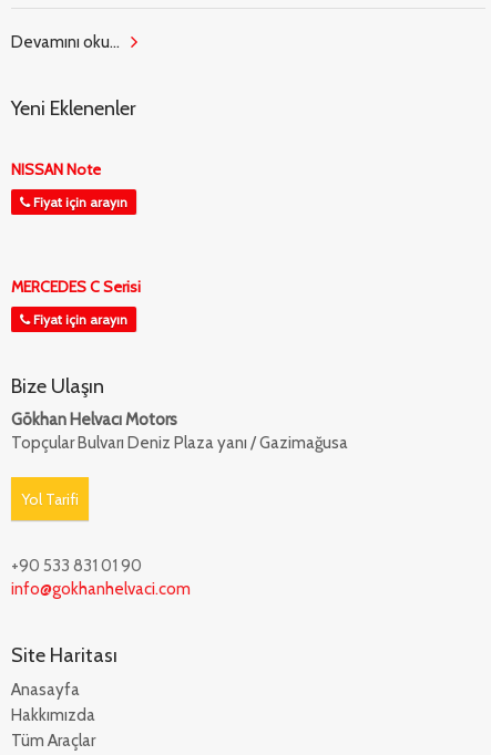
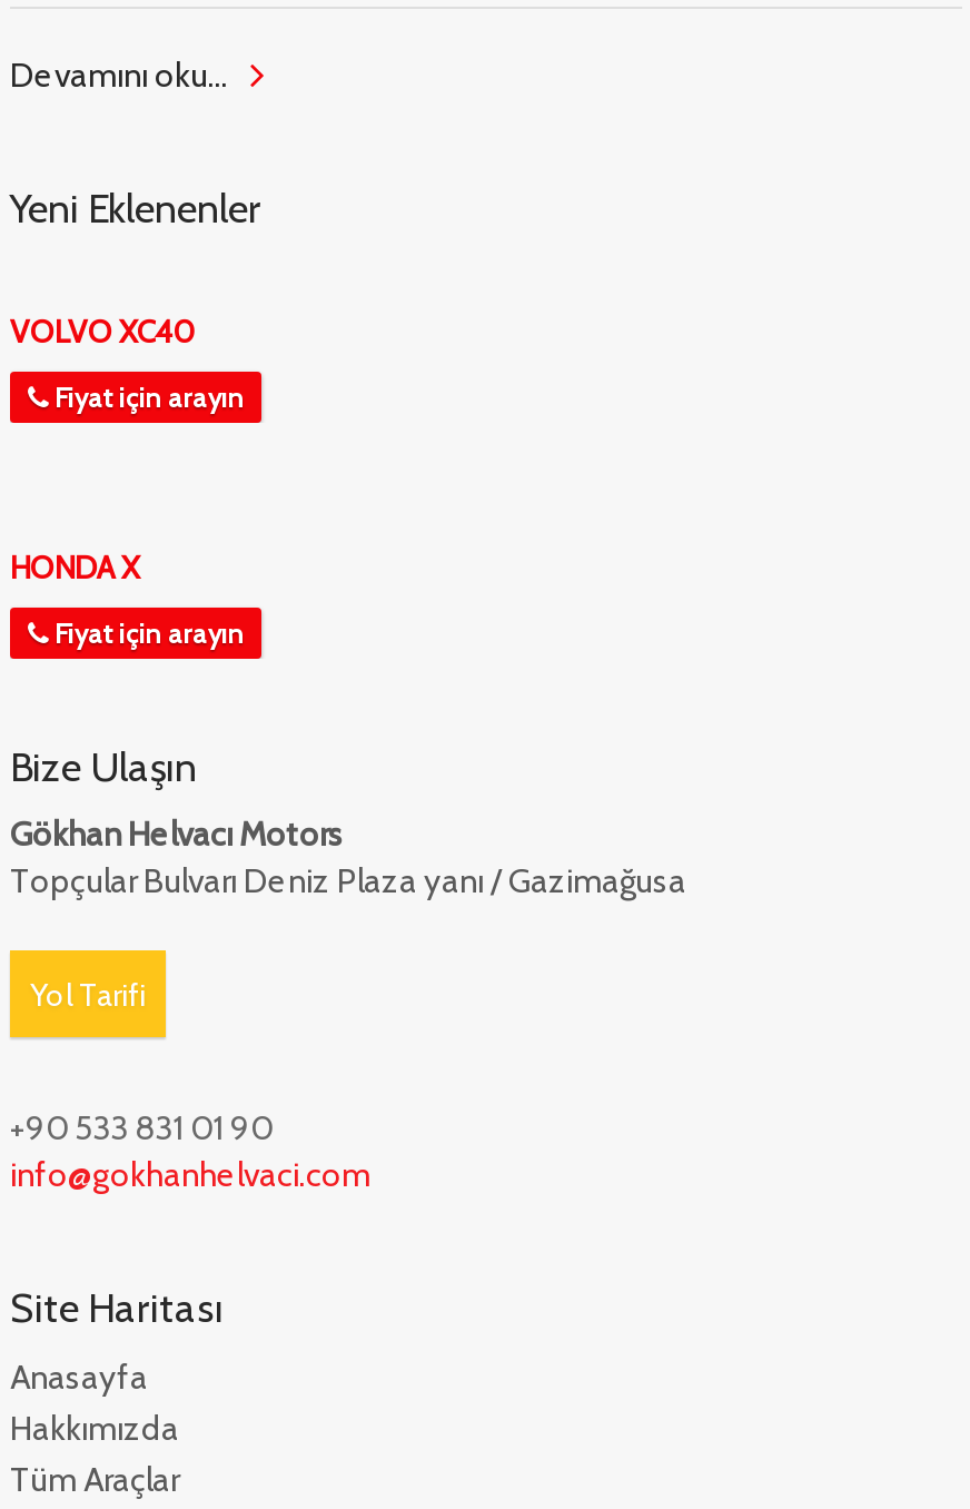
- NISSAN Note
+ VOLVO XC40

- MERCEDES C Serisi
+ HONDA X
